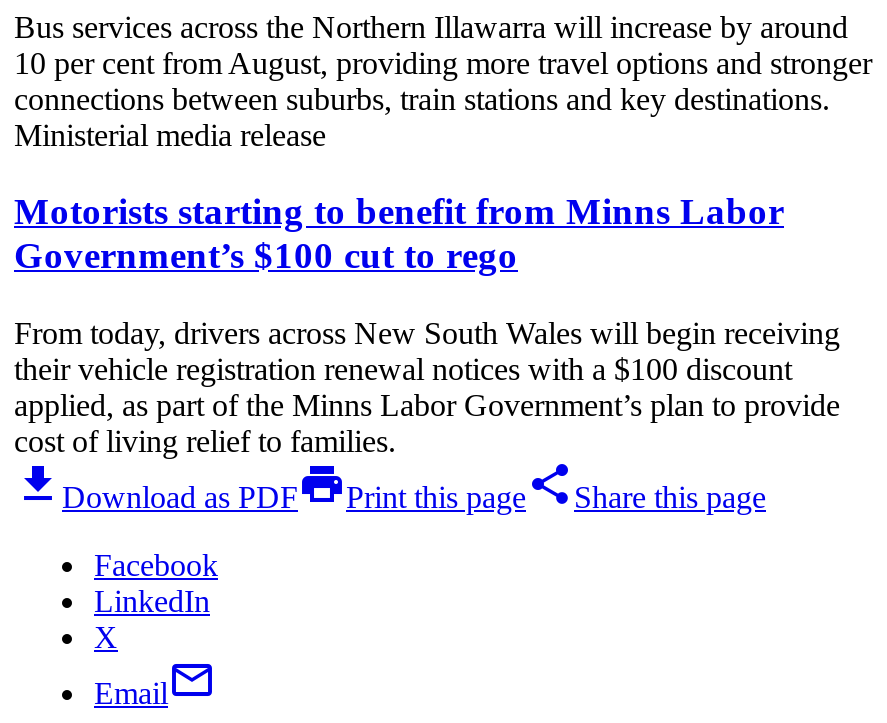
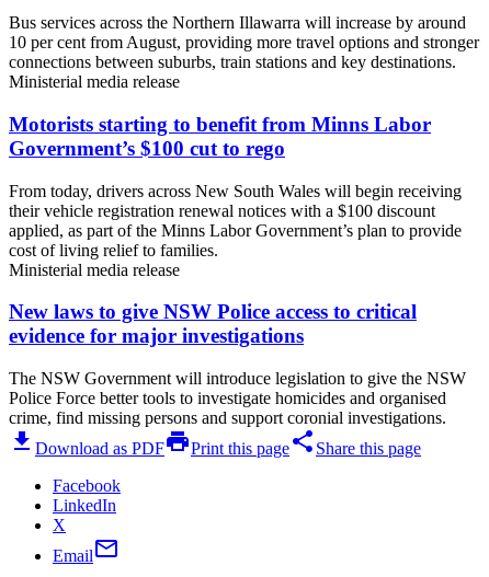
+ Ministerial media release
+ New laws to give NSW Police access to critical
+ evidence for major investigations
+ The NSW Government will introduce legislation to give the NSW
+ Police Force better tools to investigate homicides and organised
+ crime, find missing persons and support coronial investigations.
